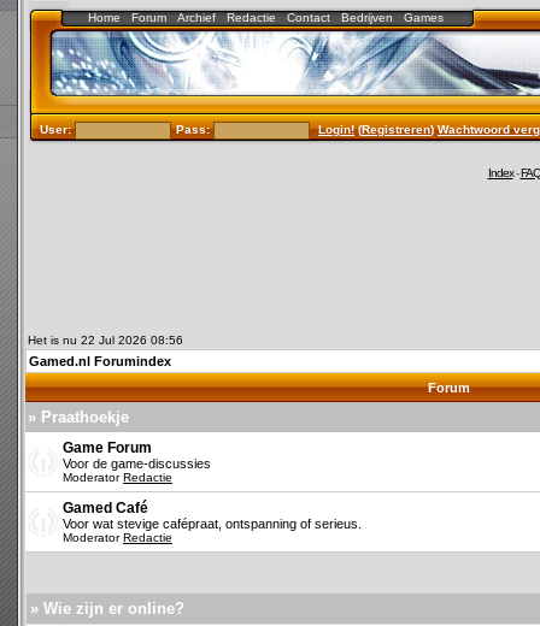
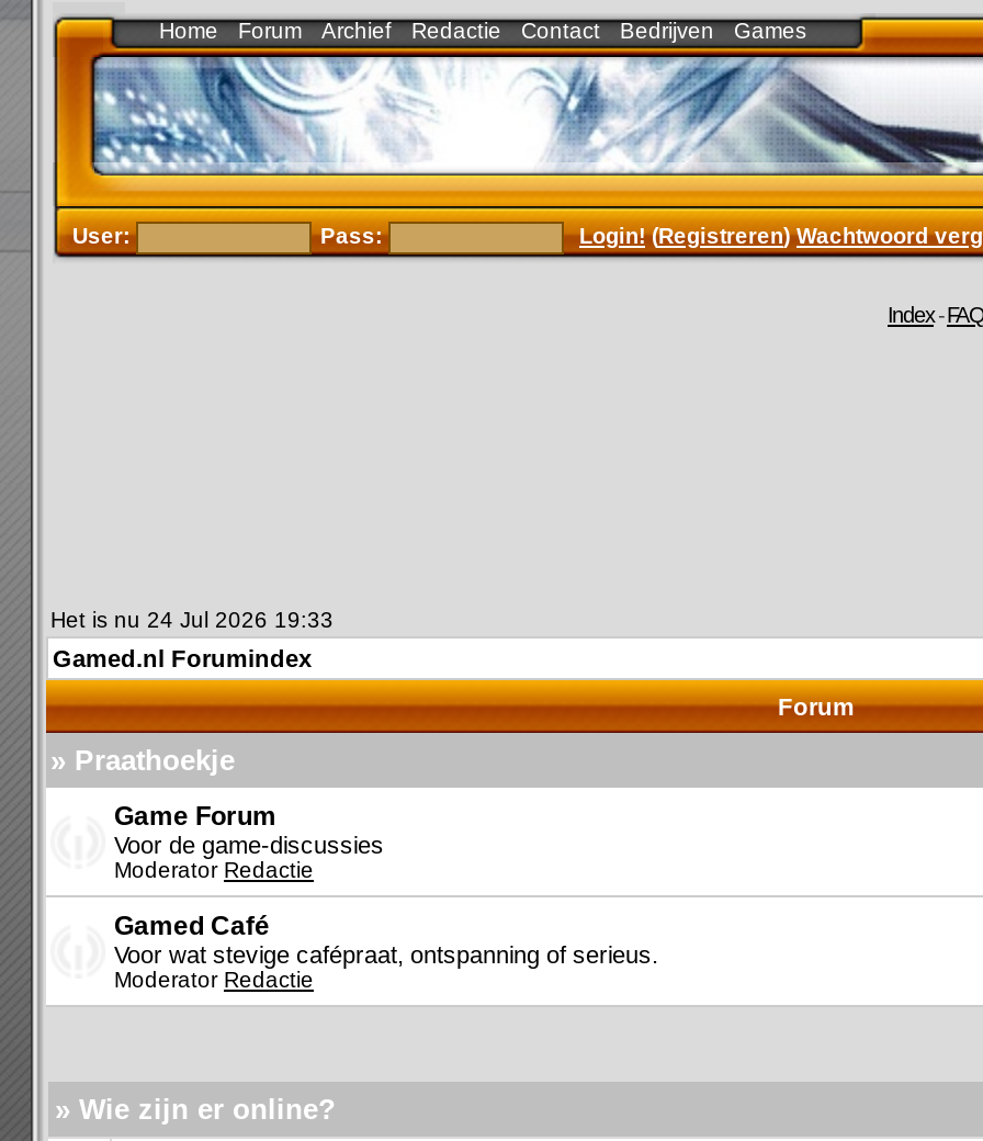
- Het is nu 22 Jul 2026 08:56
+ Het is nu 24 Jul 2026 19:33
